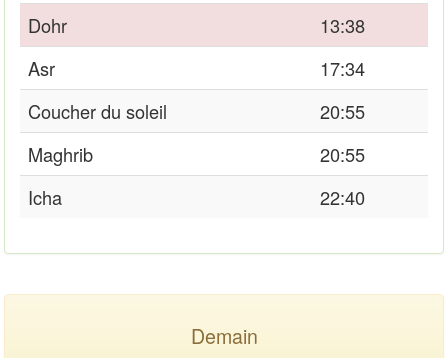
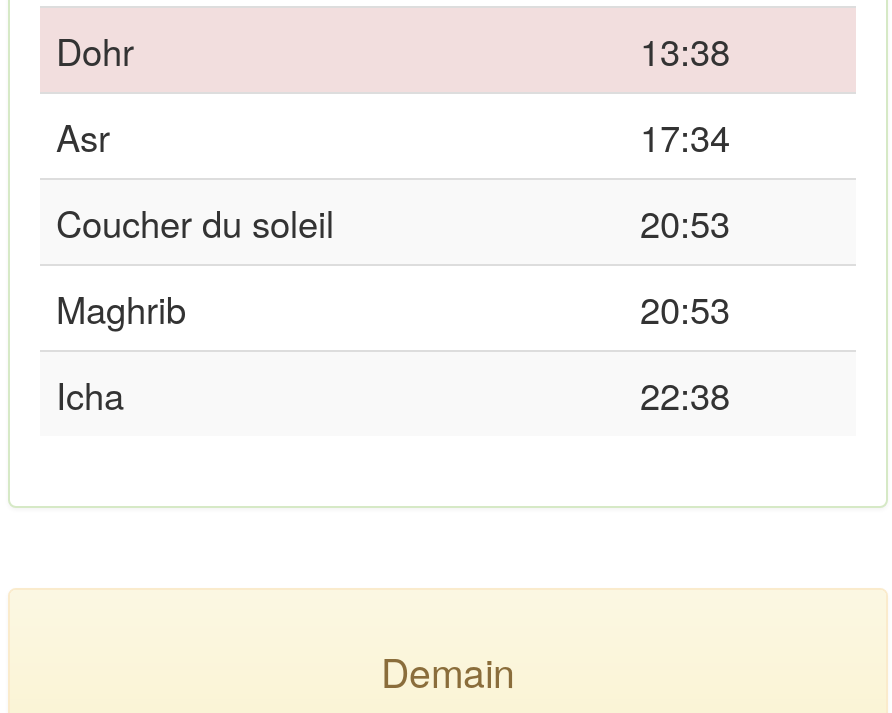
- 20:55
+ 20:53

- 20:55
+ 20:53

- 22:40
+ 22:38
